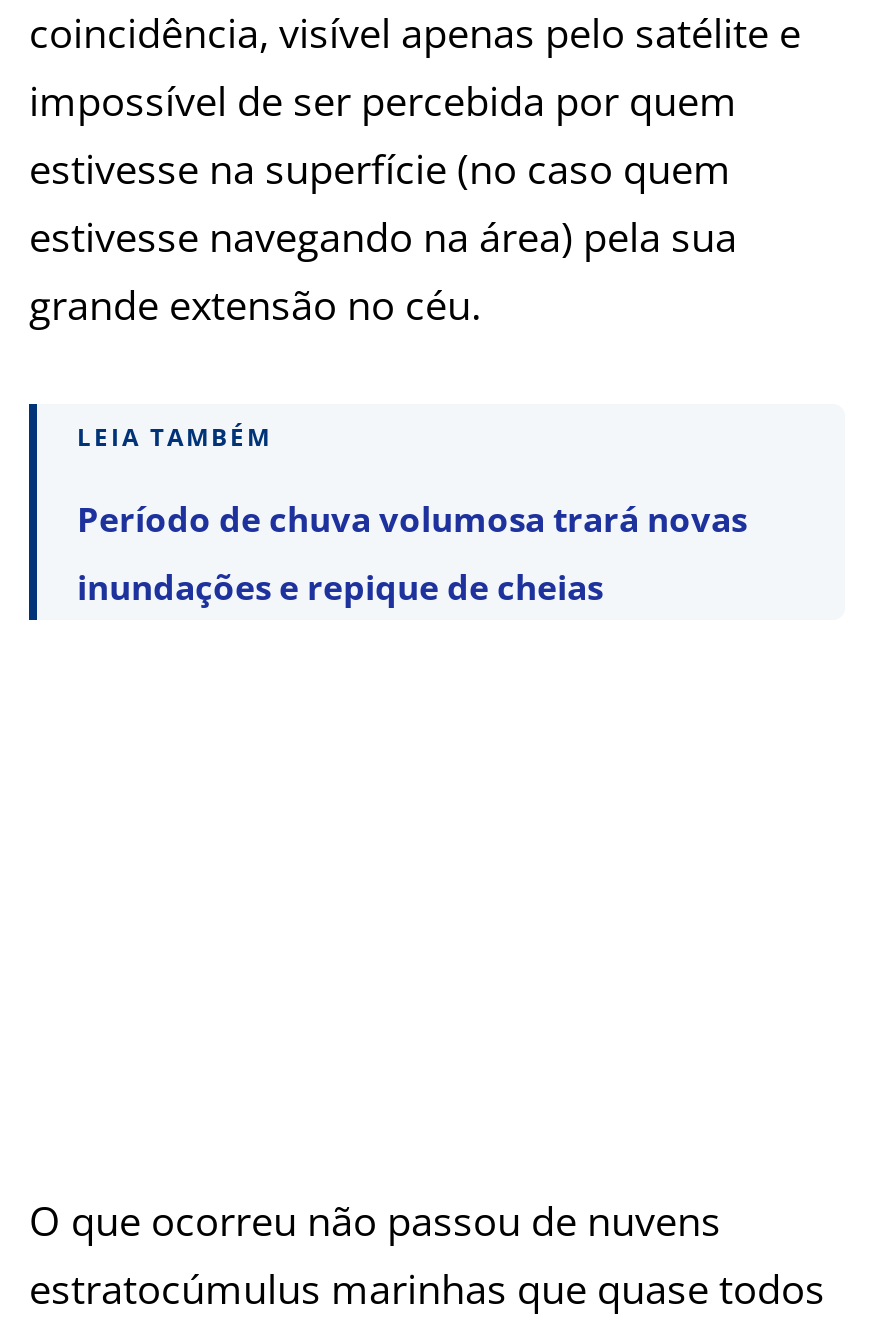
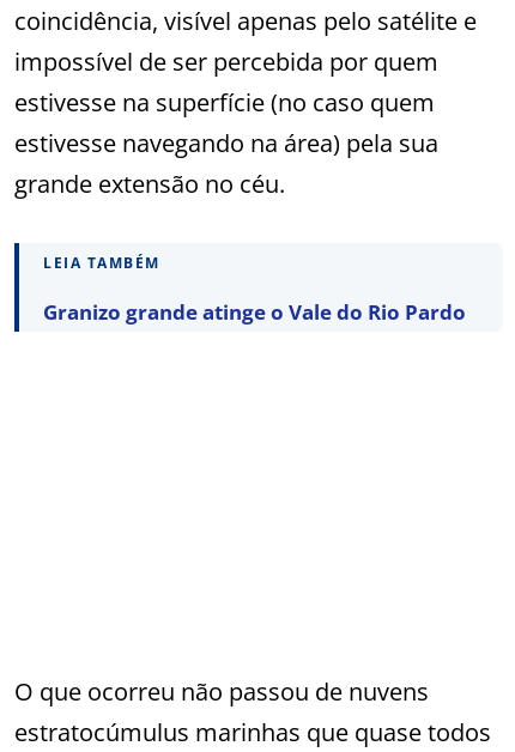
- Período de chuva volumosa trará novas
- inundações e repique de cheias
+ Granizo grande atinge o Vale do Rio Pardo
